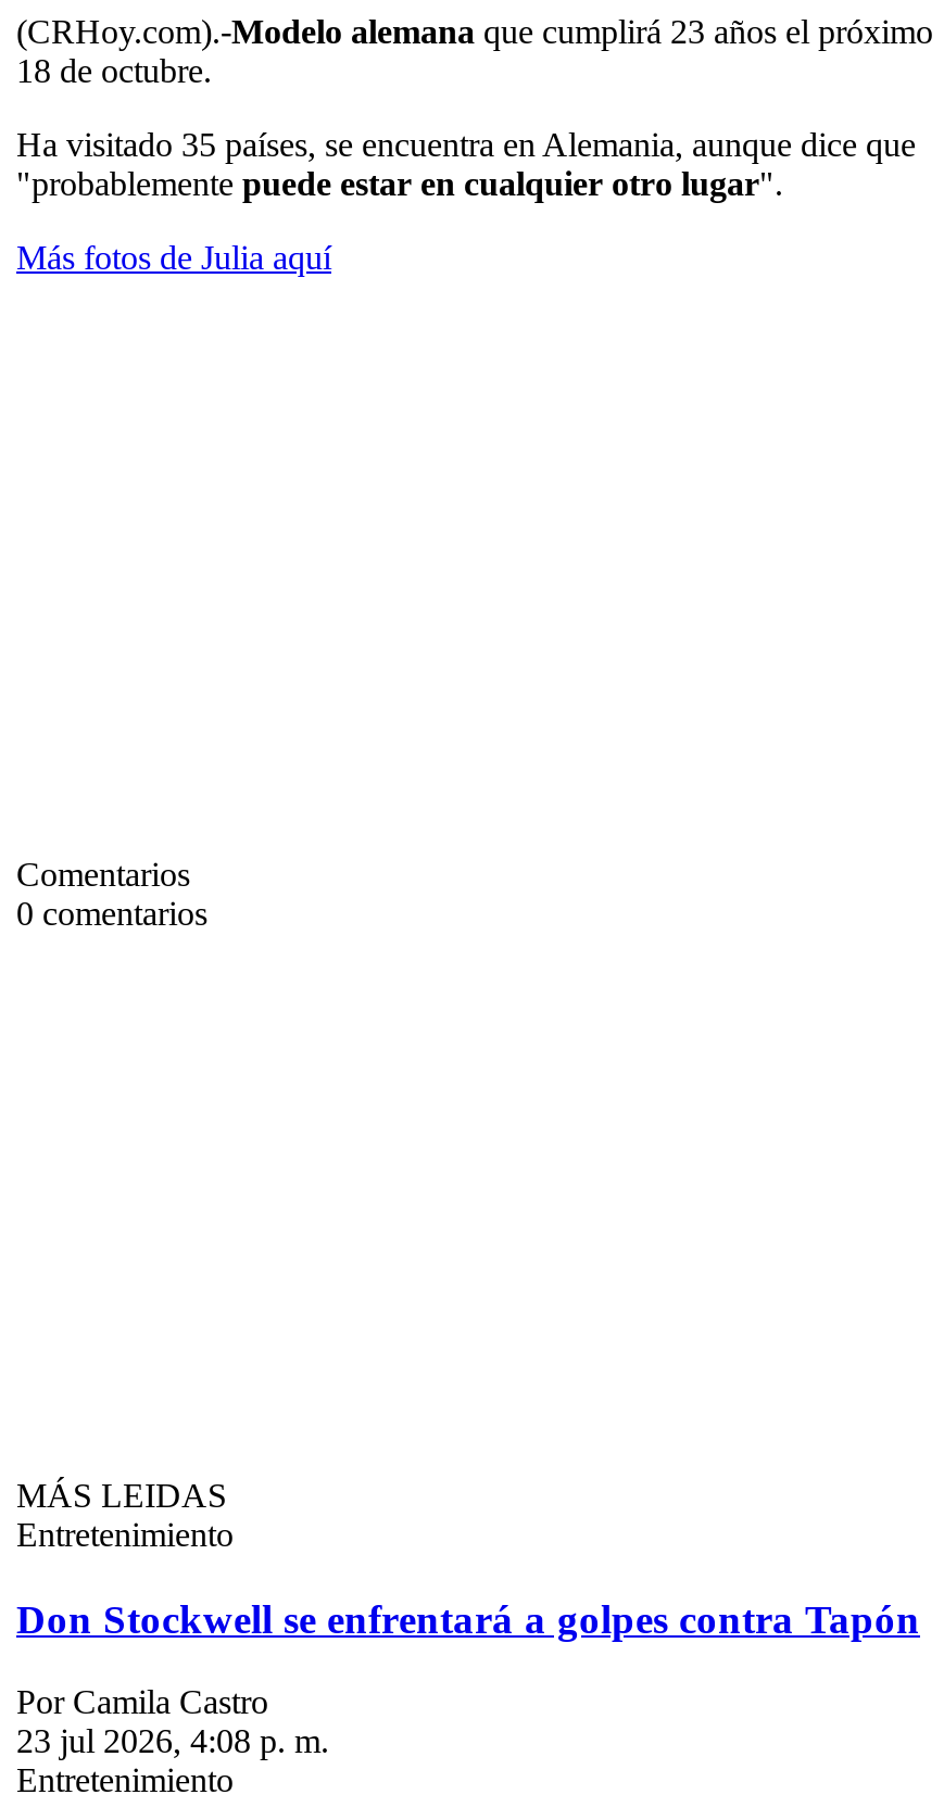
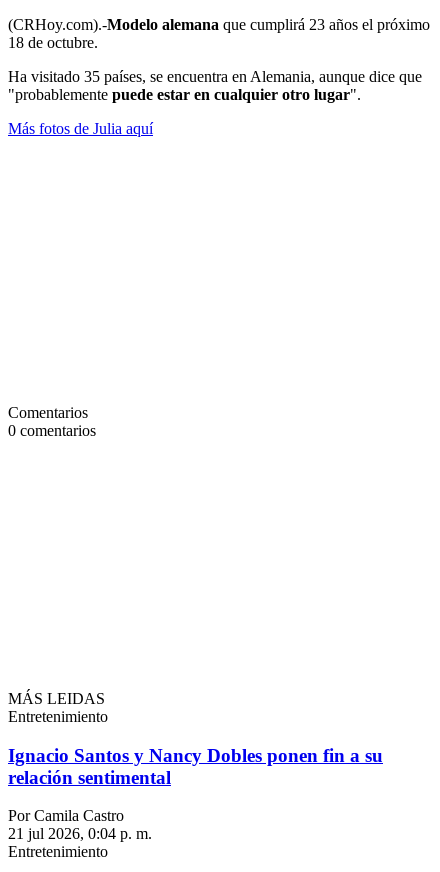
- Don Stockwell se enfrentará a golpes contra Tapón
+ Ignacio Santos y Nancy Dobles ponen fin a su
+ relación sentimental

- 23 jul 2026, 4:08 p. m.
+ 21 jul 2026, 0:04 p. m.
